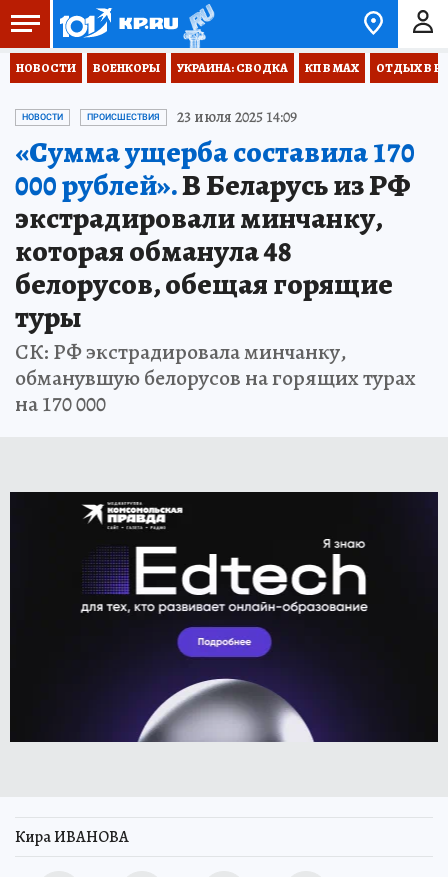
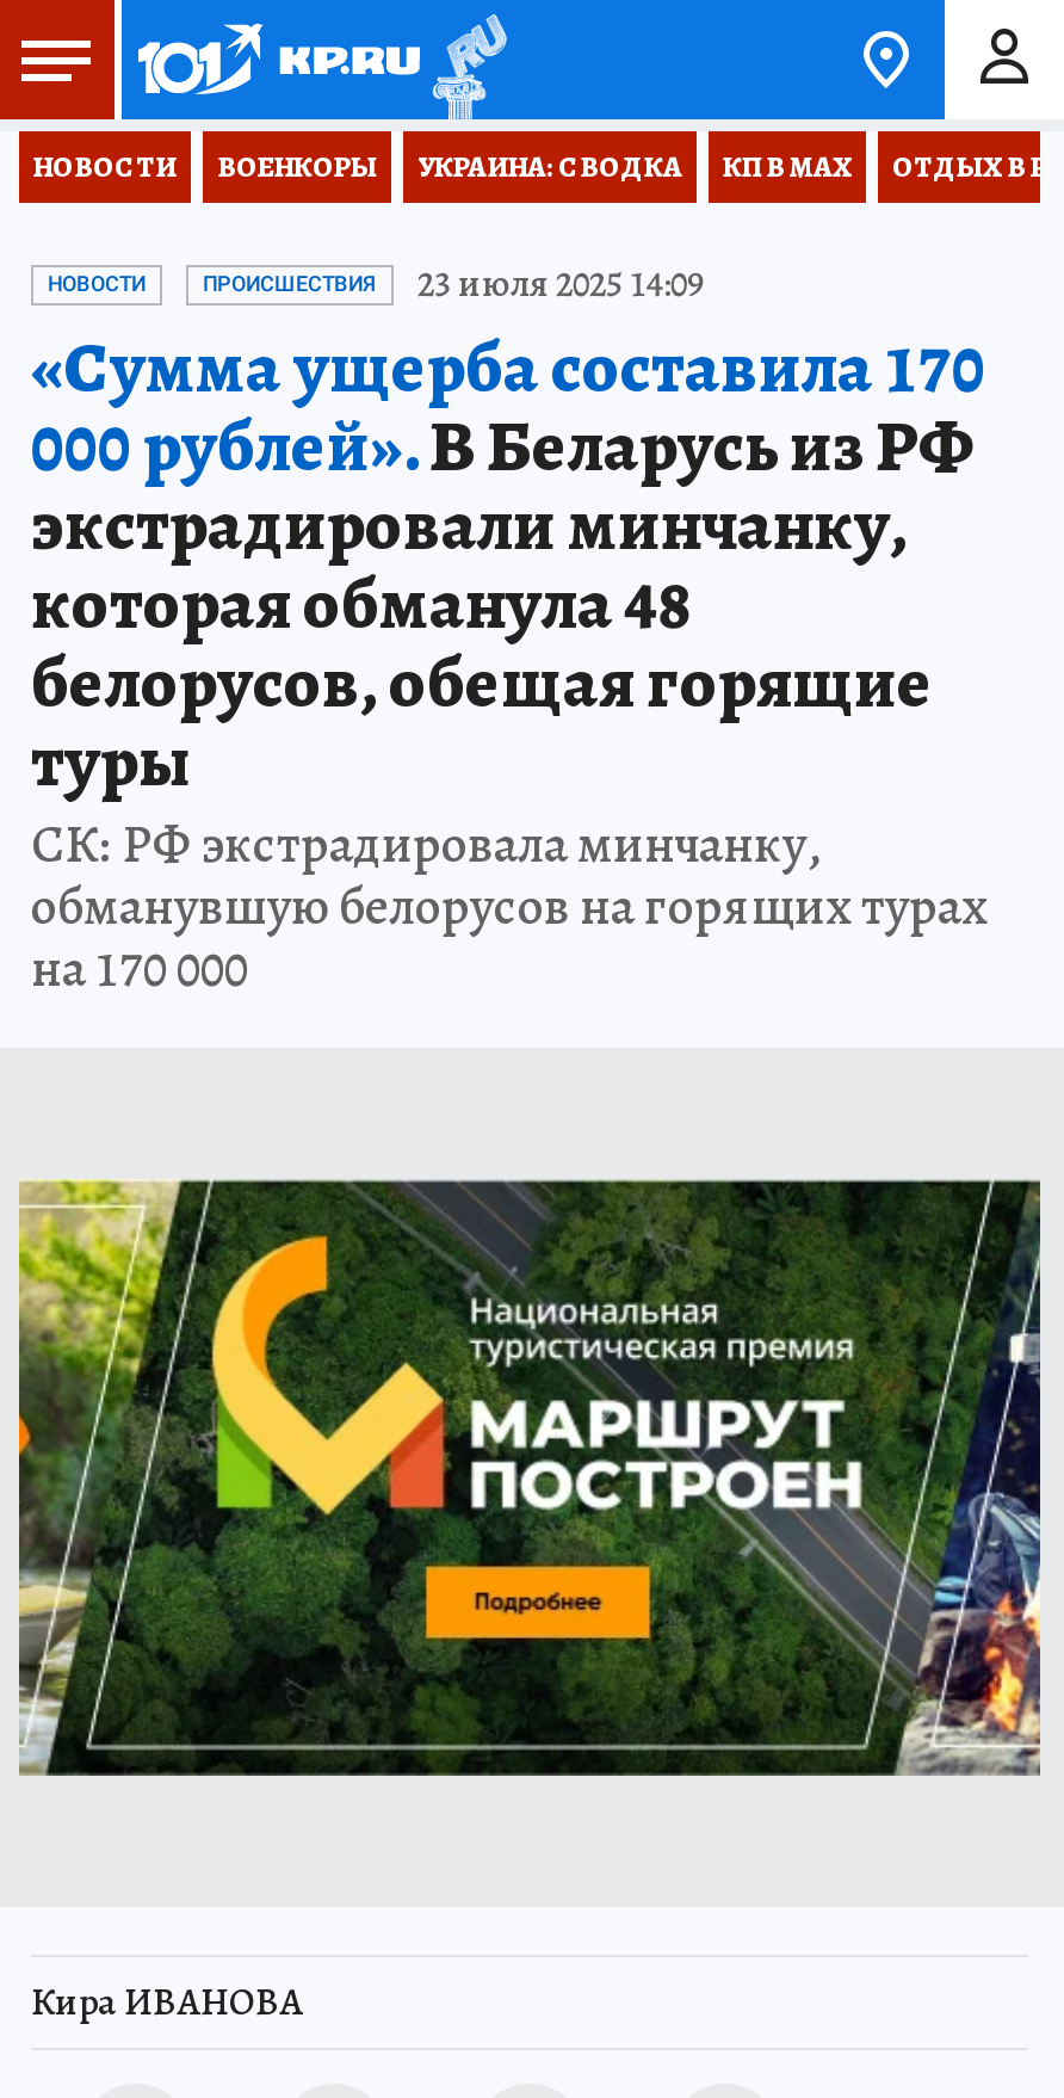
- [image]
+ [image]
